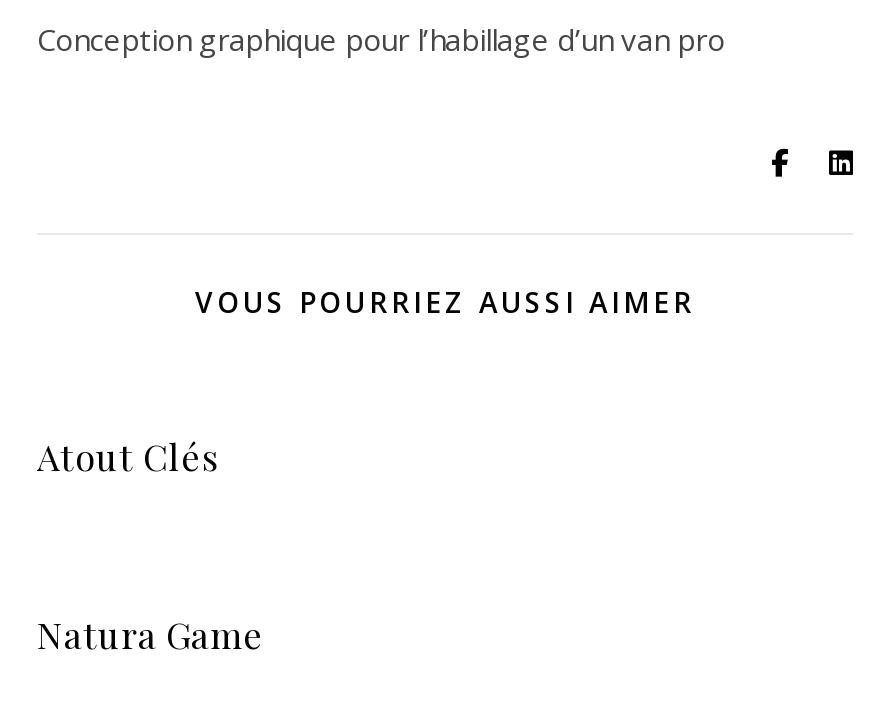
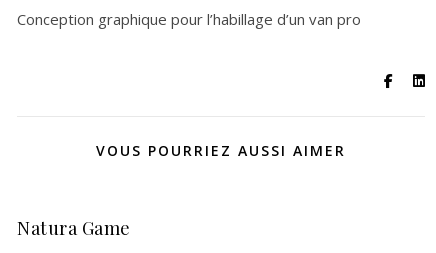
- Atout Clés
